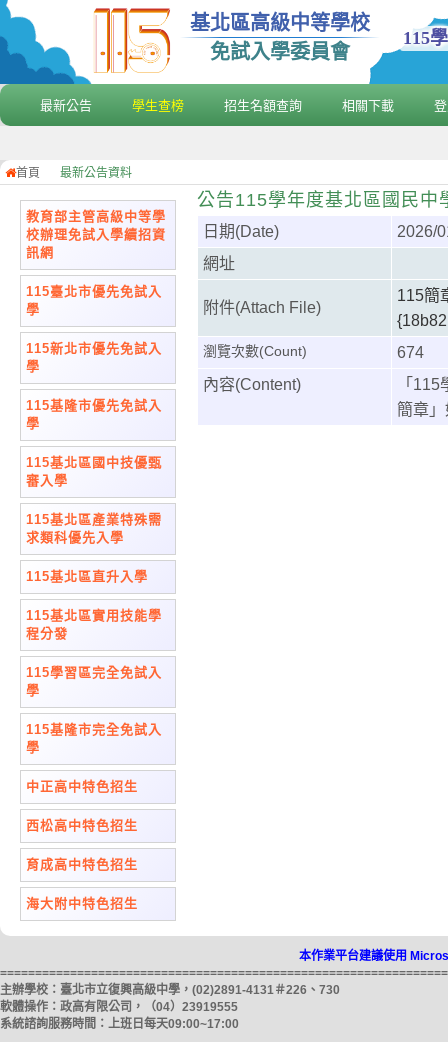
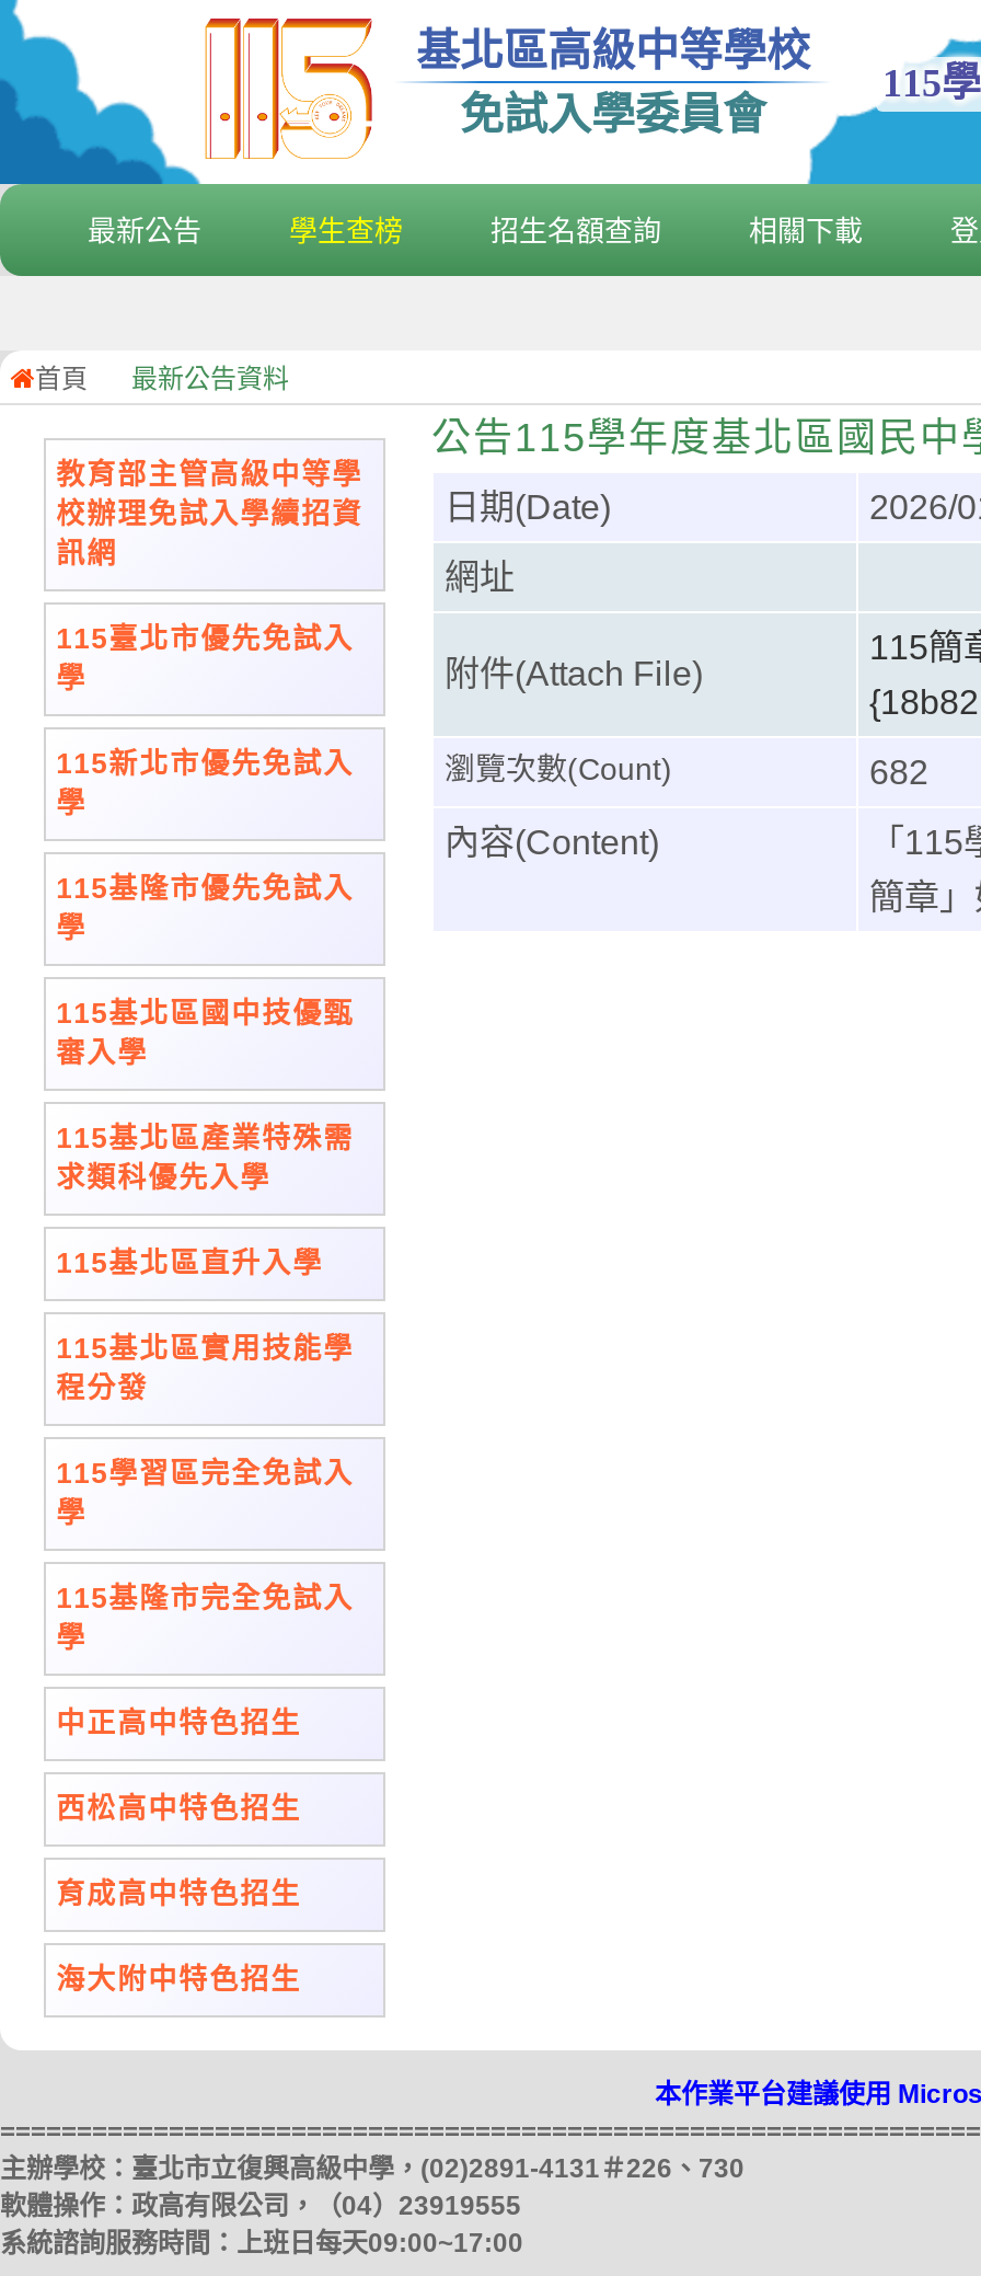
- 674
+ 682
